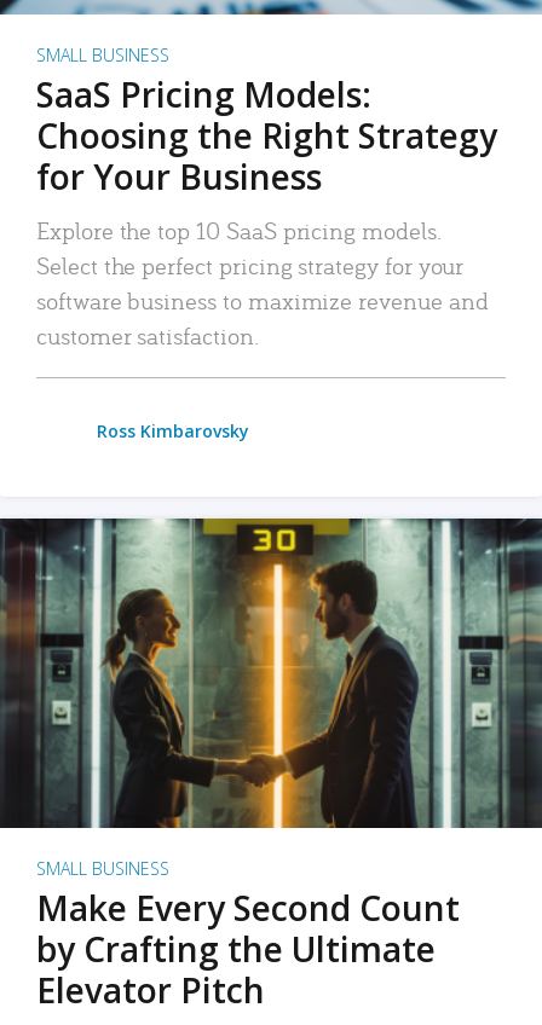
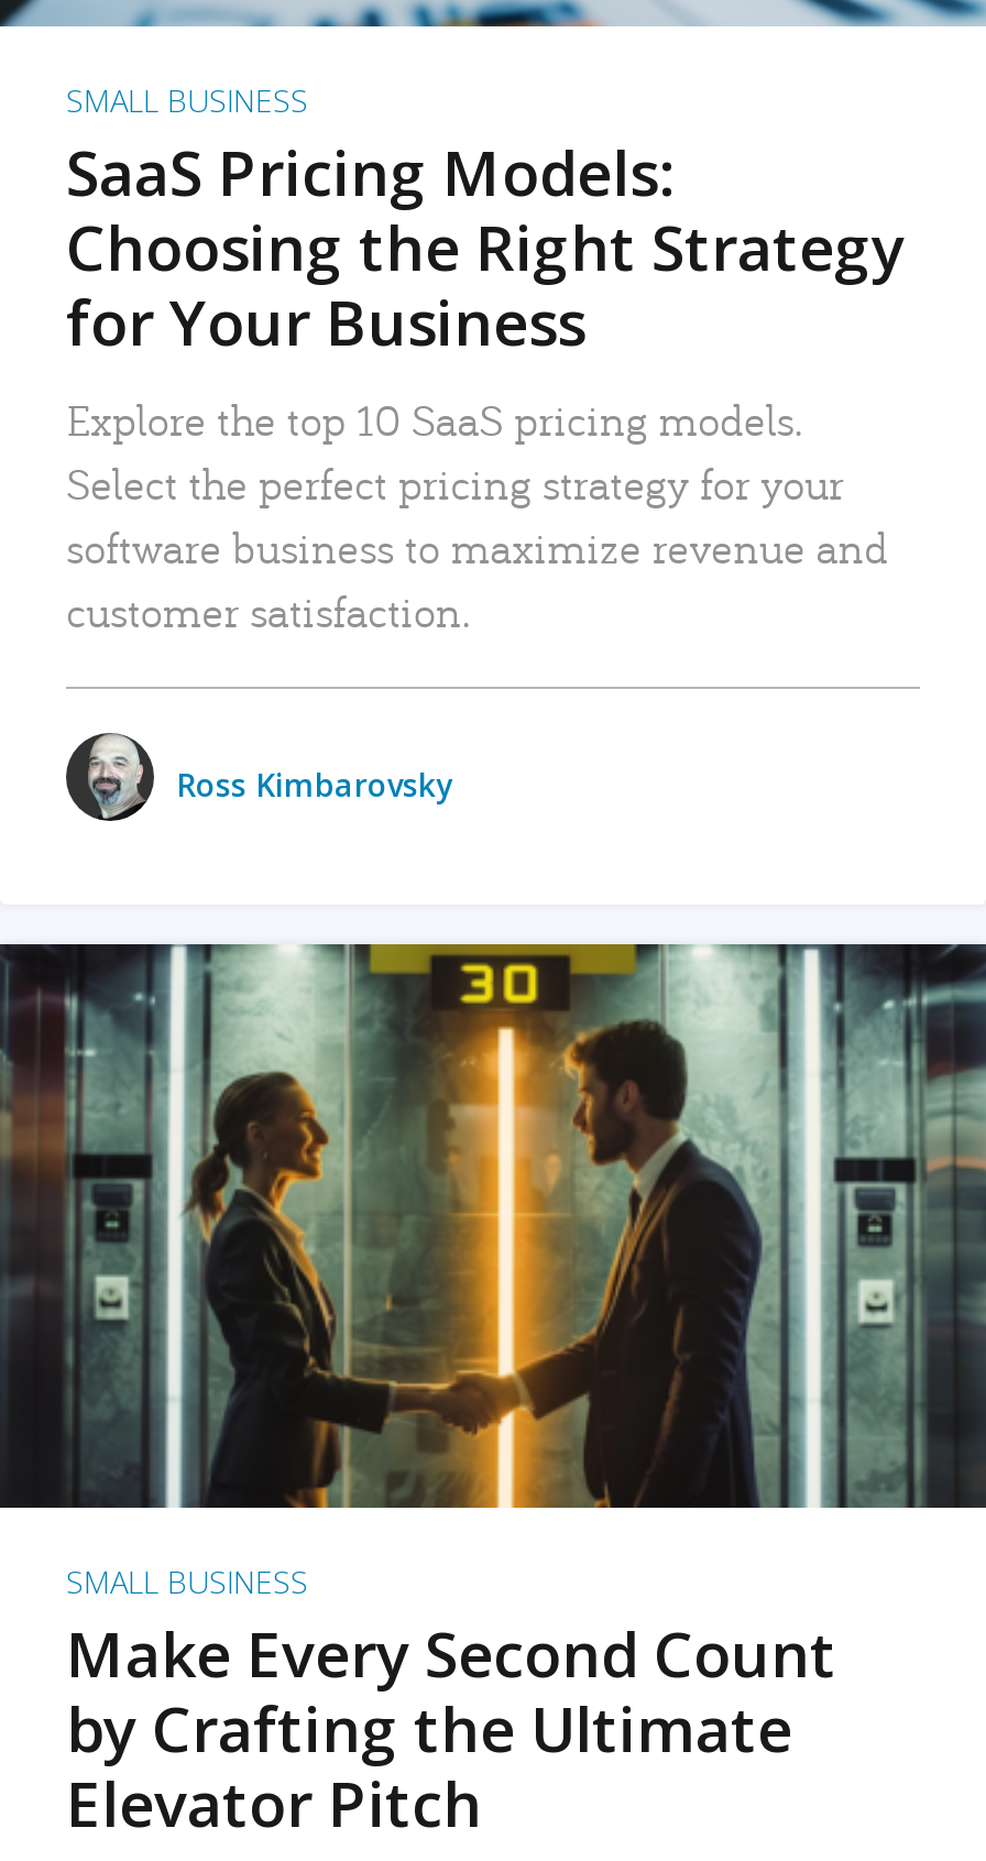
+ [image]
